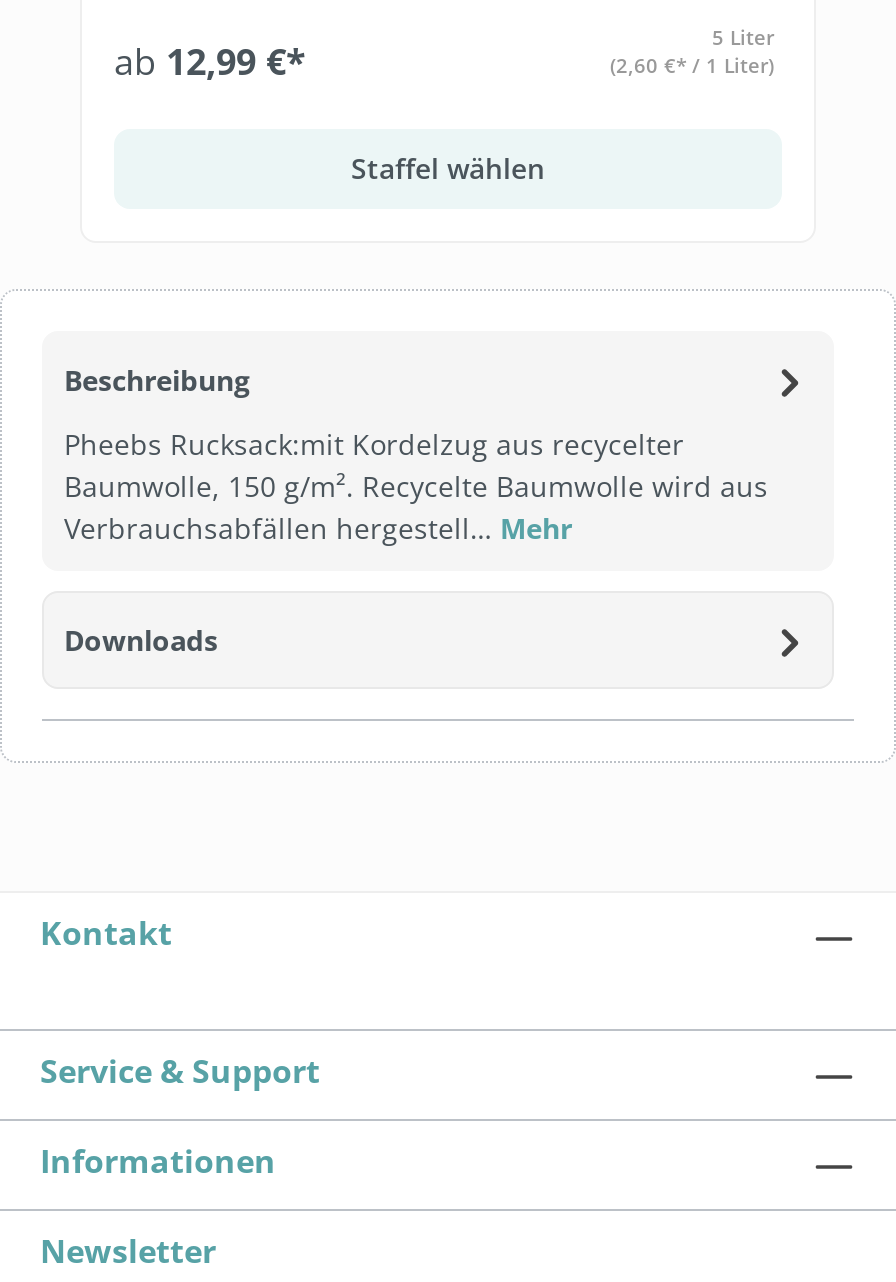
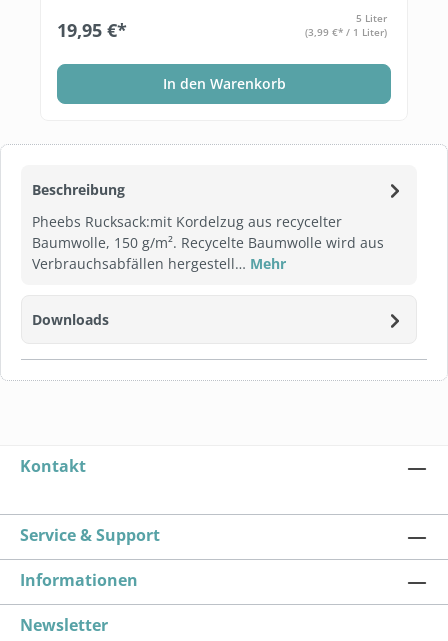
- ab 12,99 €*
+ 19,95 €*

- (2,60 €* / 1 Liter)
+ (3,99 €* / 1 Liter)

- Staffel wählen
+ In den Warenkorb
